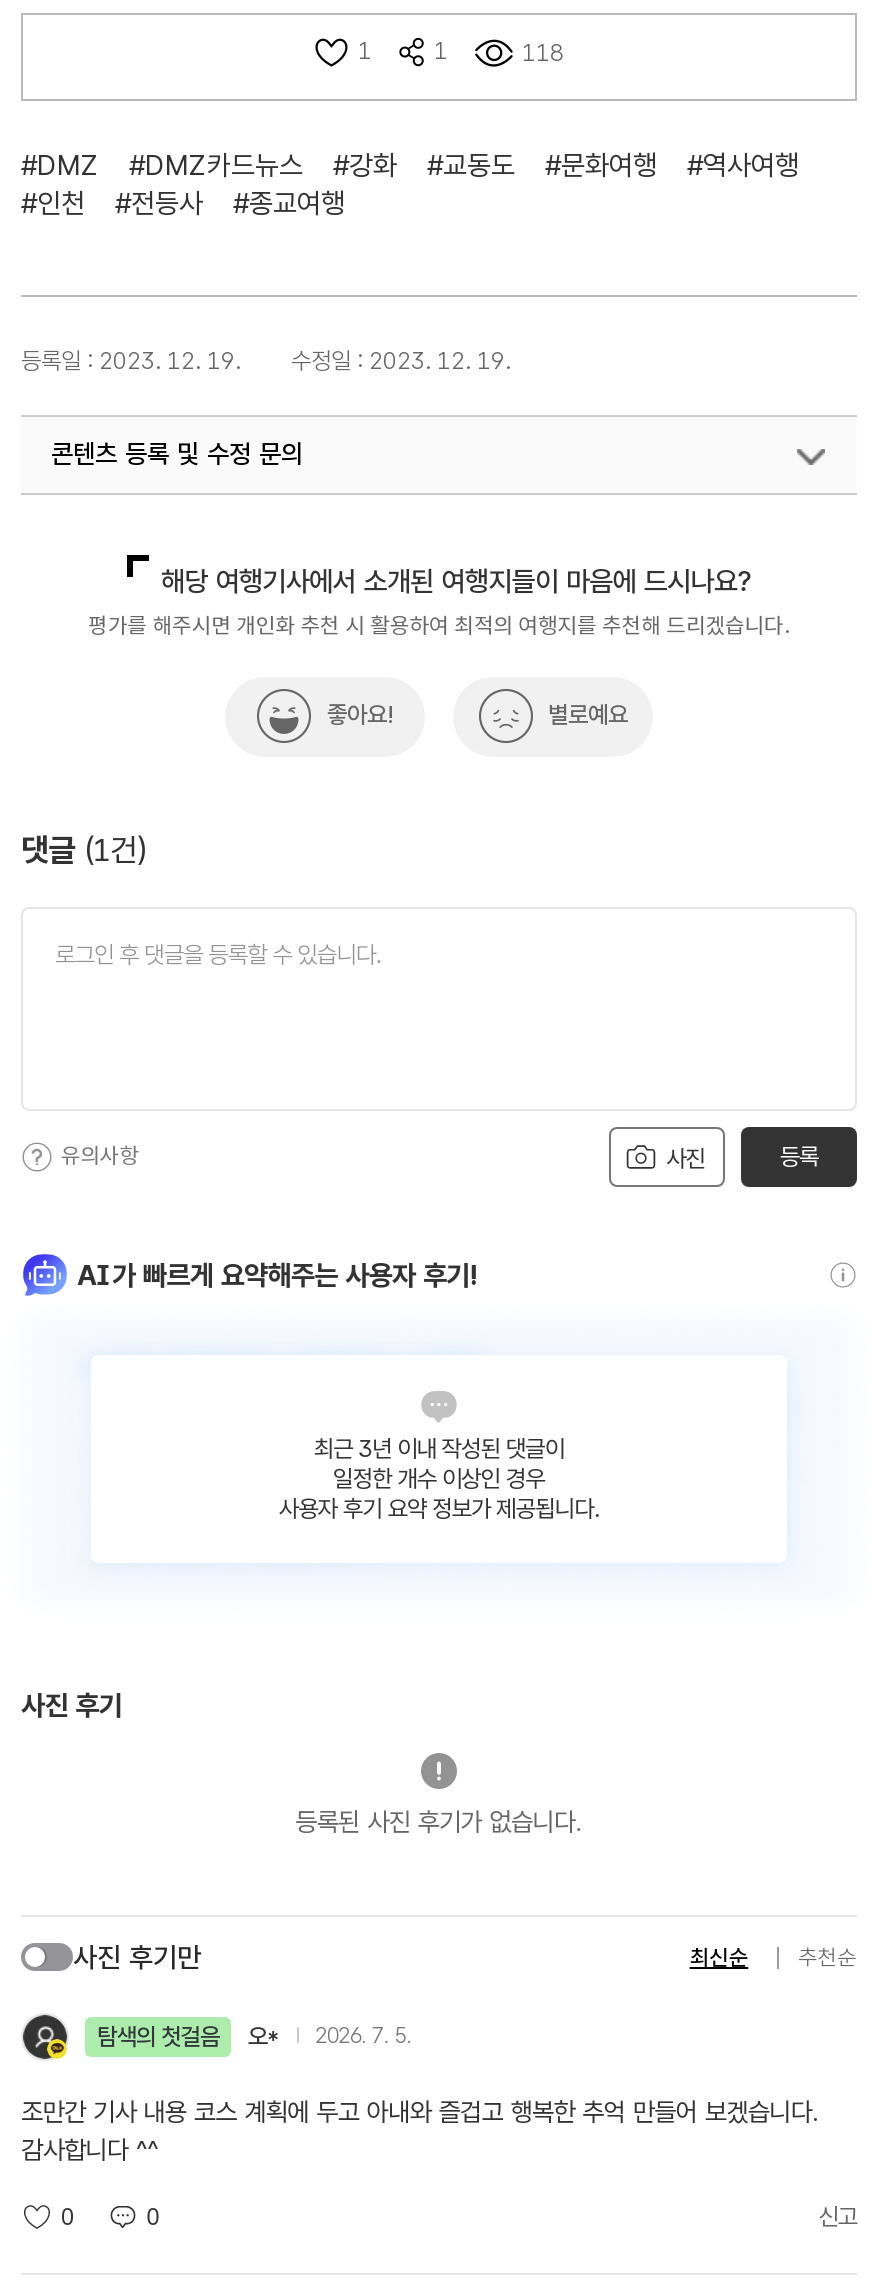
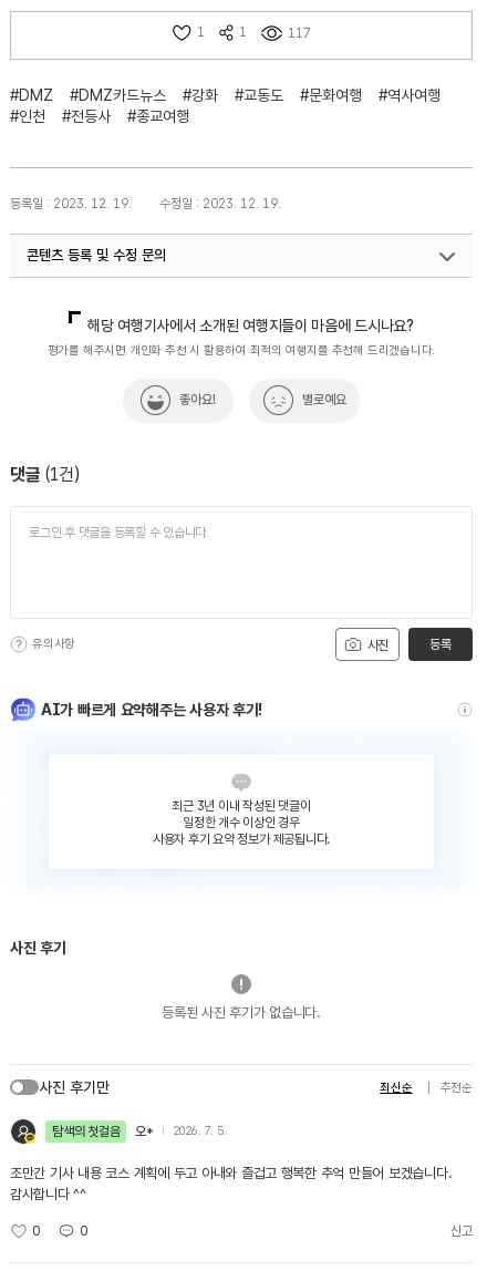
- 118
+ 117
